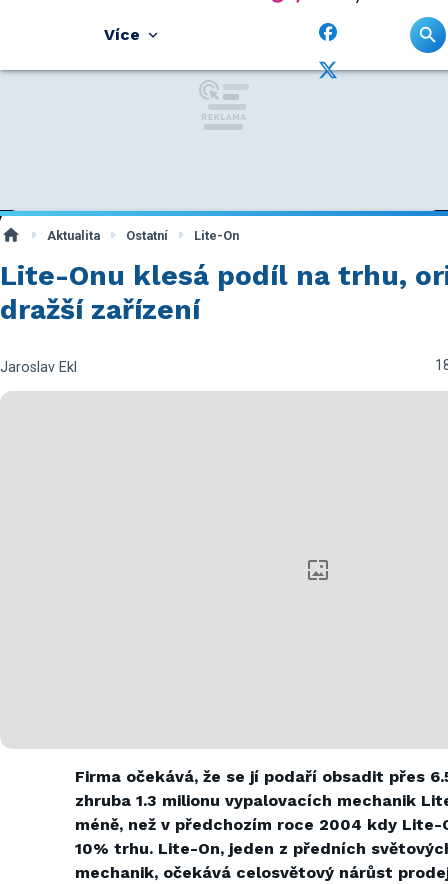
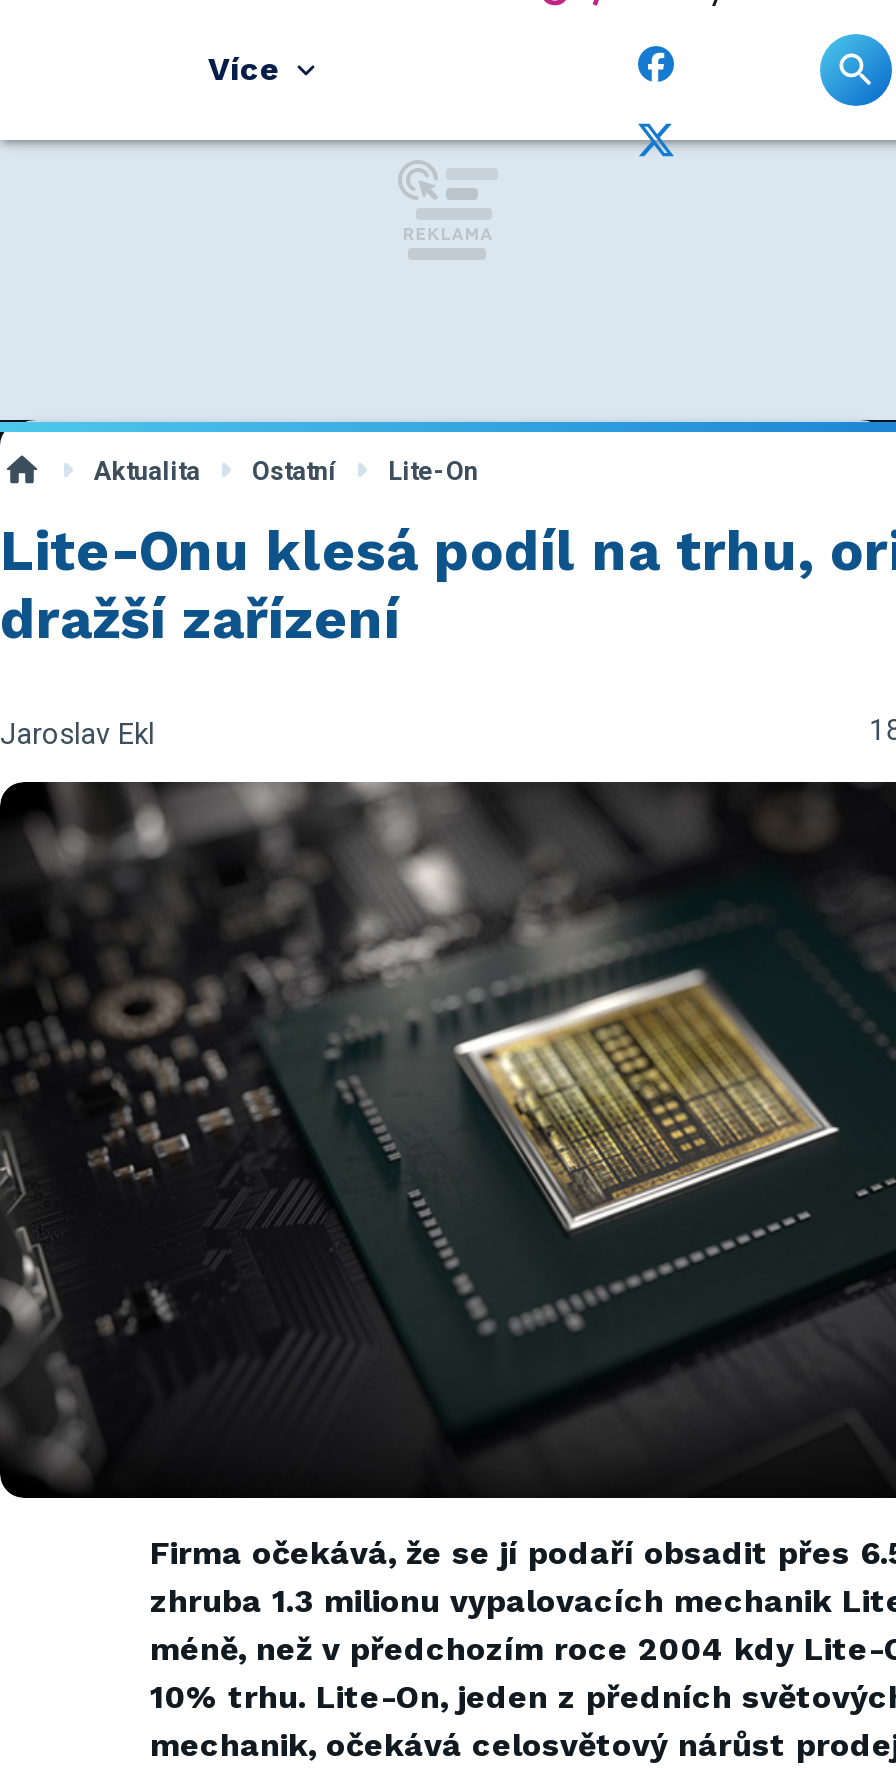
+ [image]
